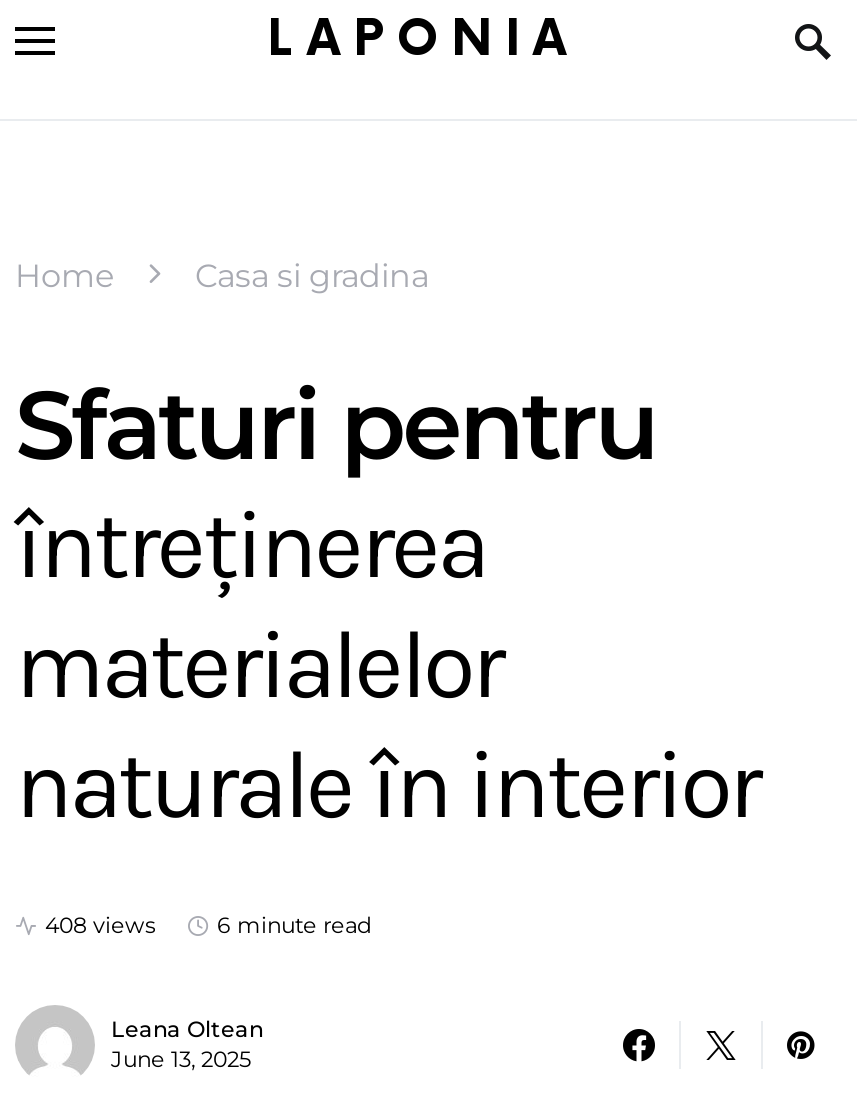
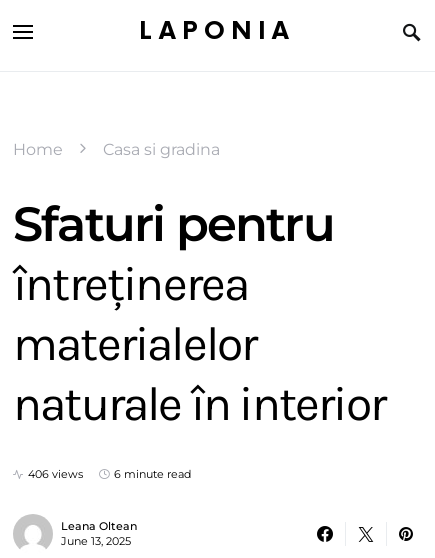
- 408 views
+ 406 views
